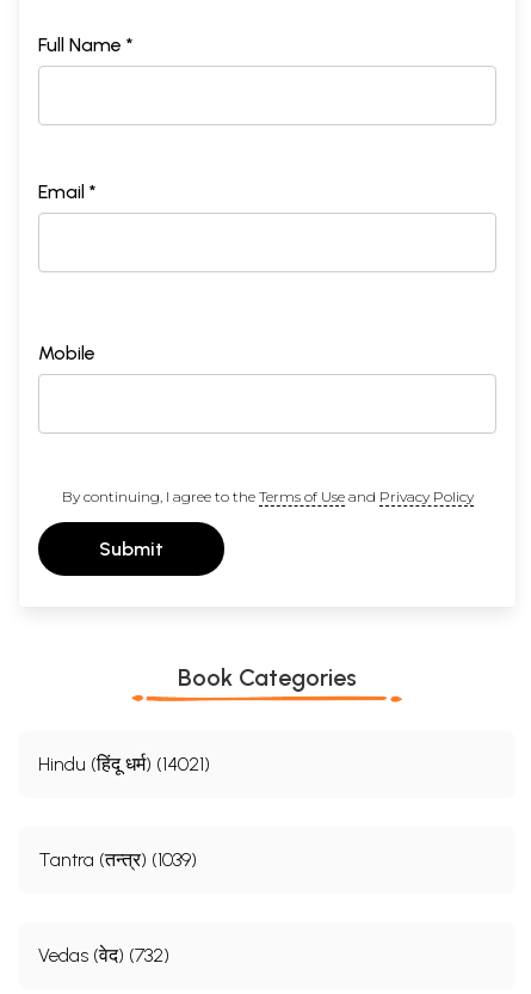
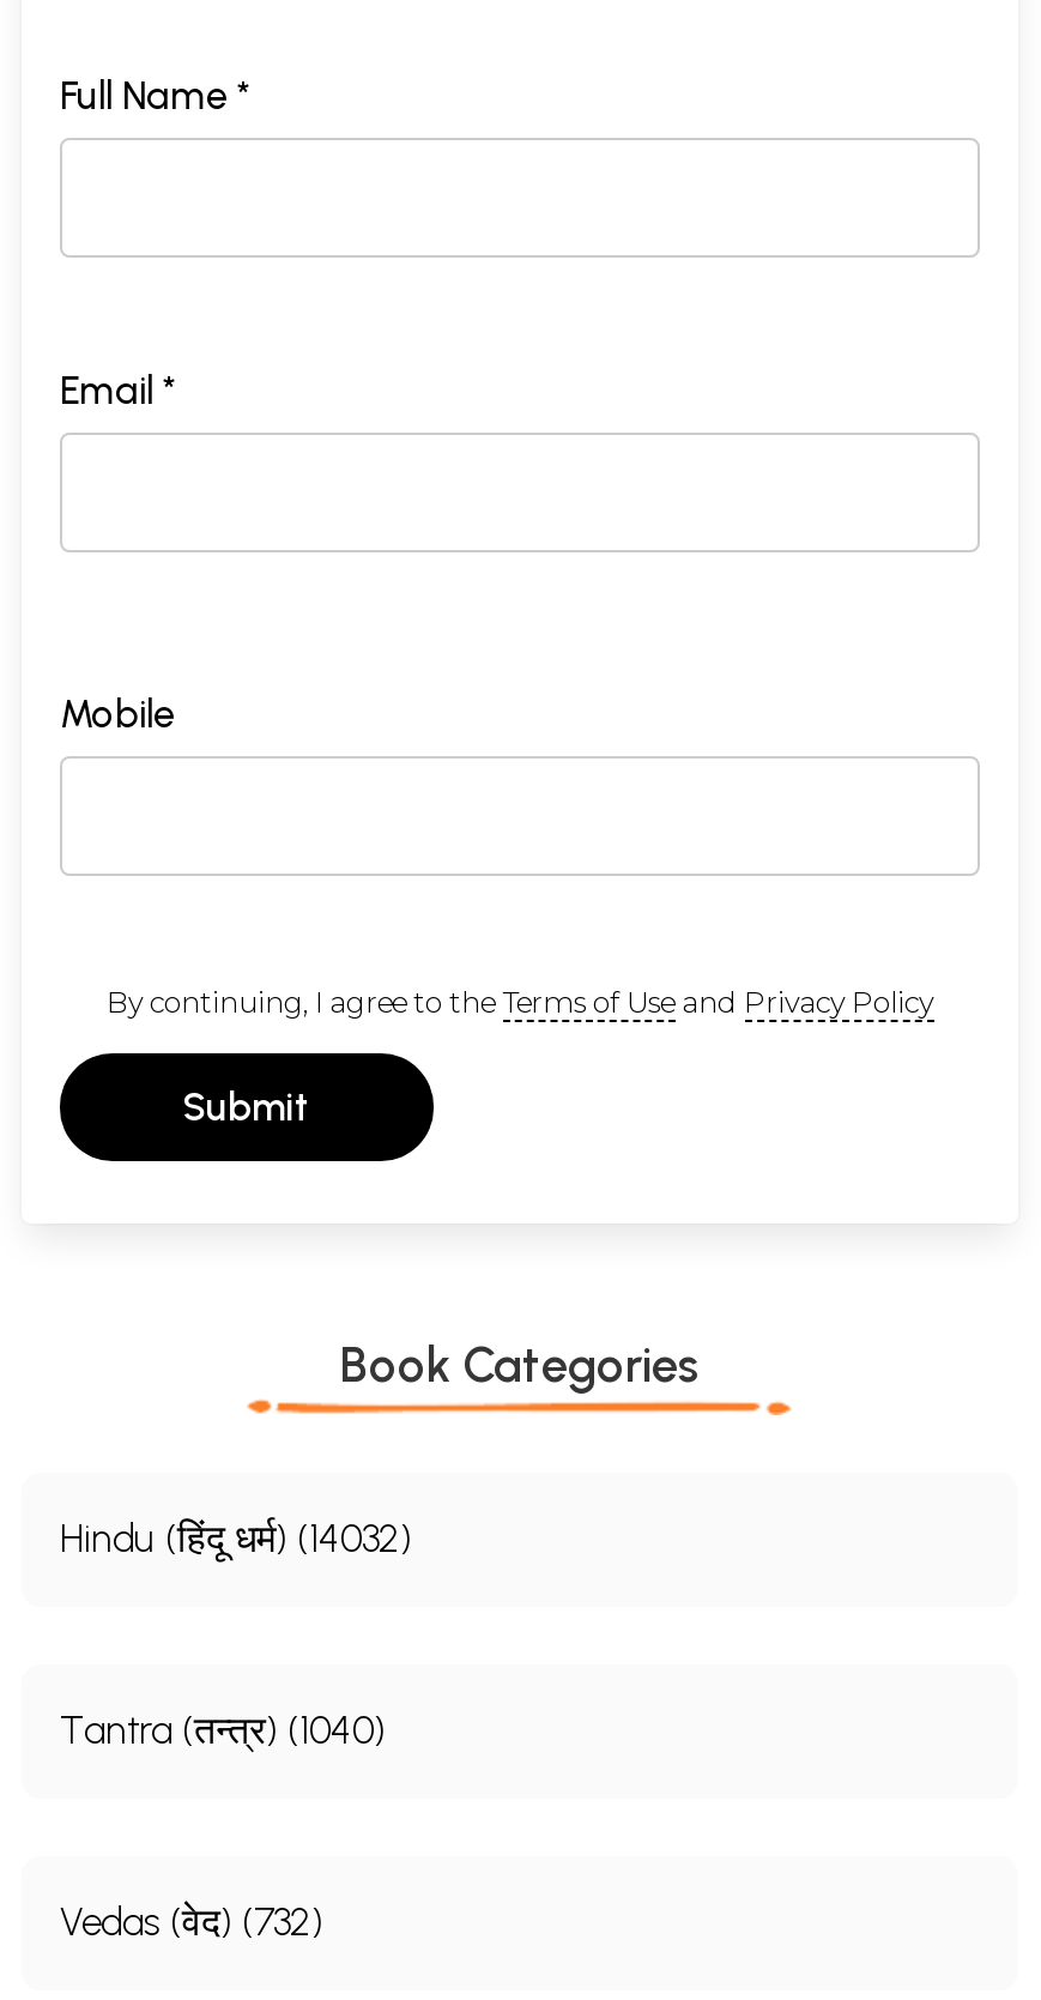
- Hindu (हिंदू धर्म) (14021)
+ Hindu (हिंदू धर्म) (14032)

- Tantra (तन्त्र) (1039)
+ Tantra (तन्त्र) (1040)
